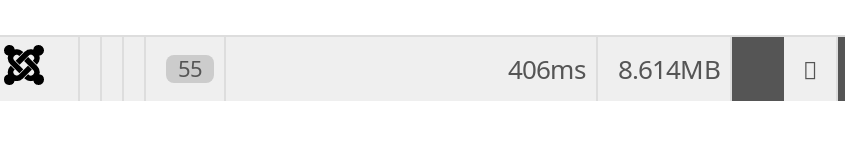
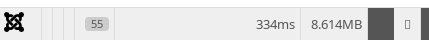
- 406ms 8.614MB
+ 334ms 8.614MB
